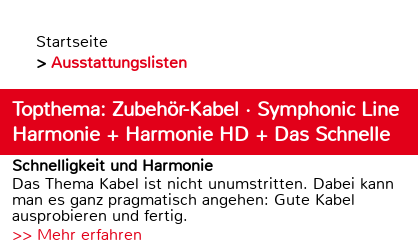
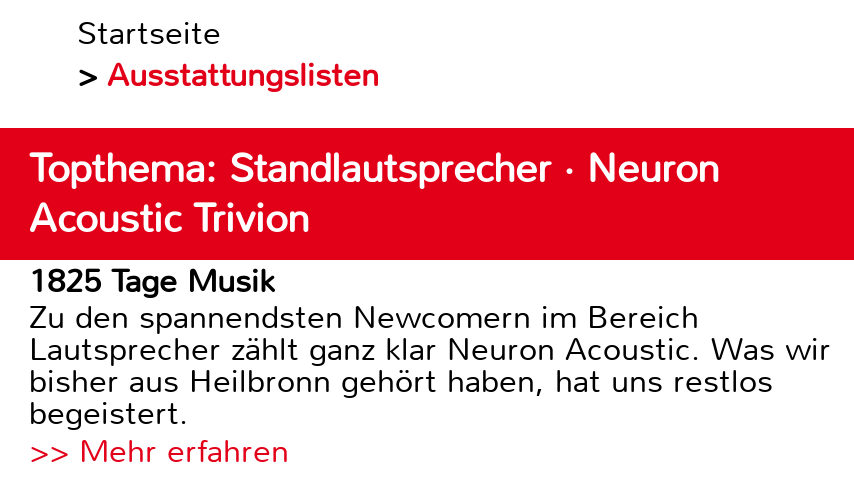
- Topthema: Zubehör-Kabel · Symphonic Line
- Harmonie + Harmonie HD + Das Schnelle
- Schnelligkeit und Harmonie
- Das Thema Kabel ist nicht unumstritten. Dabei kann
- man es ganz pragmatisch angehen: Gute Kabel
- ausprobieren und fertig.
+ Topthema: Standlautsprecher · Neuron
+ Acoustic Trivion
+ 1825 Tage Musik
+ Zu den spannendsten Newcomern im Bereich
+ Lautsprecher zählt ganz klar Neuron Acoustic. Was wir
+ bisher aus Heilbronn gehört haben, hat uns restlos
+ begeistert.
